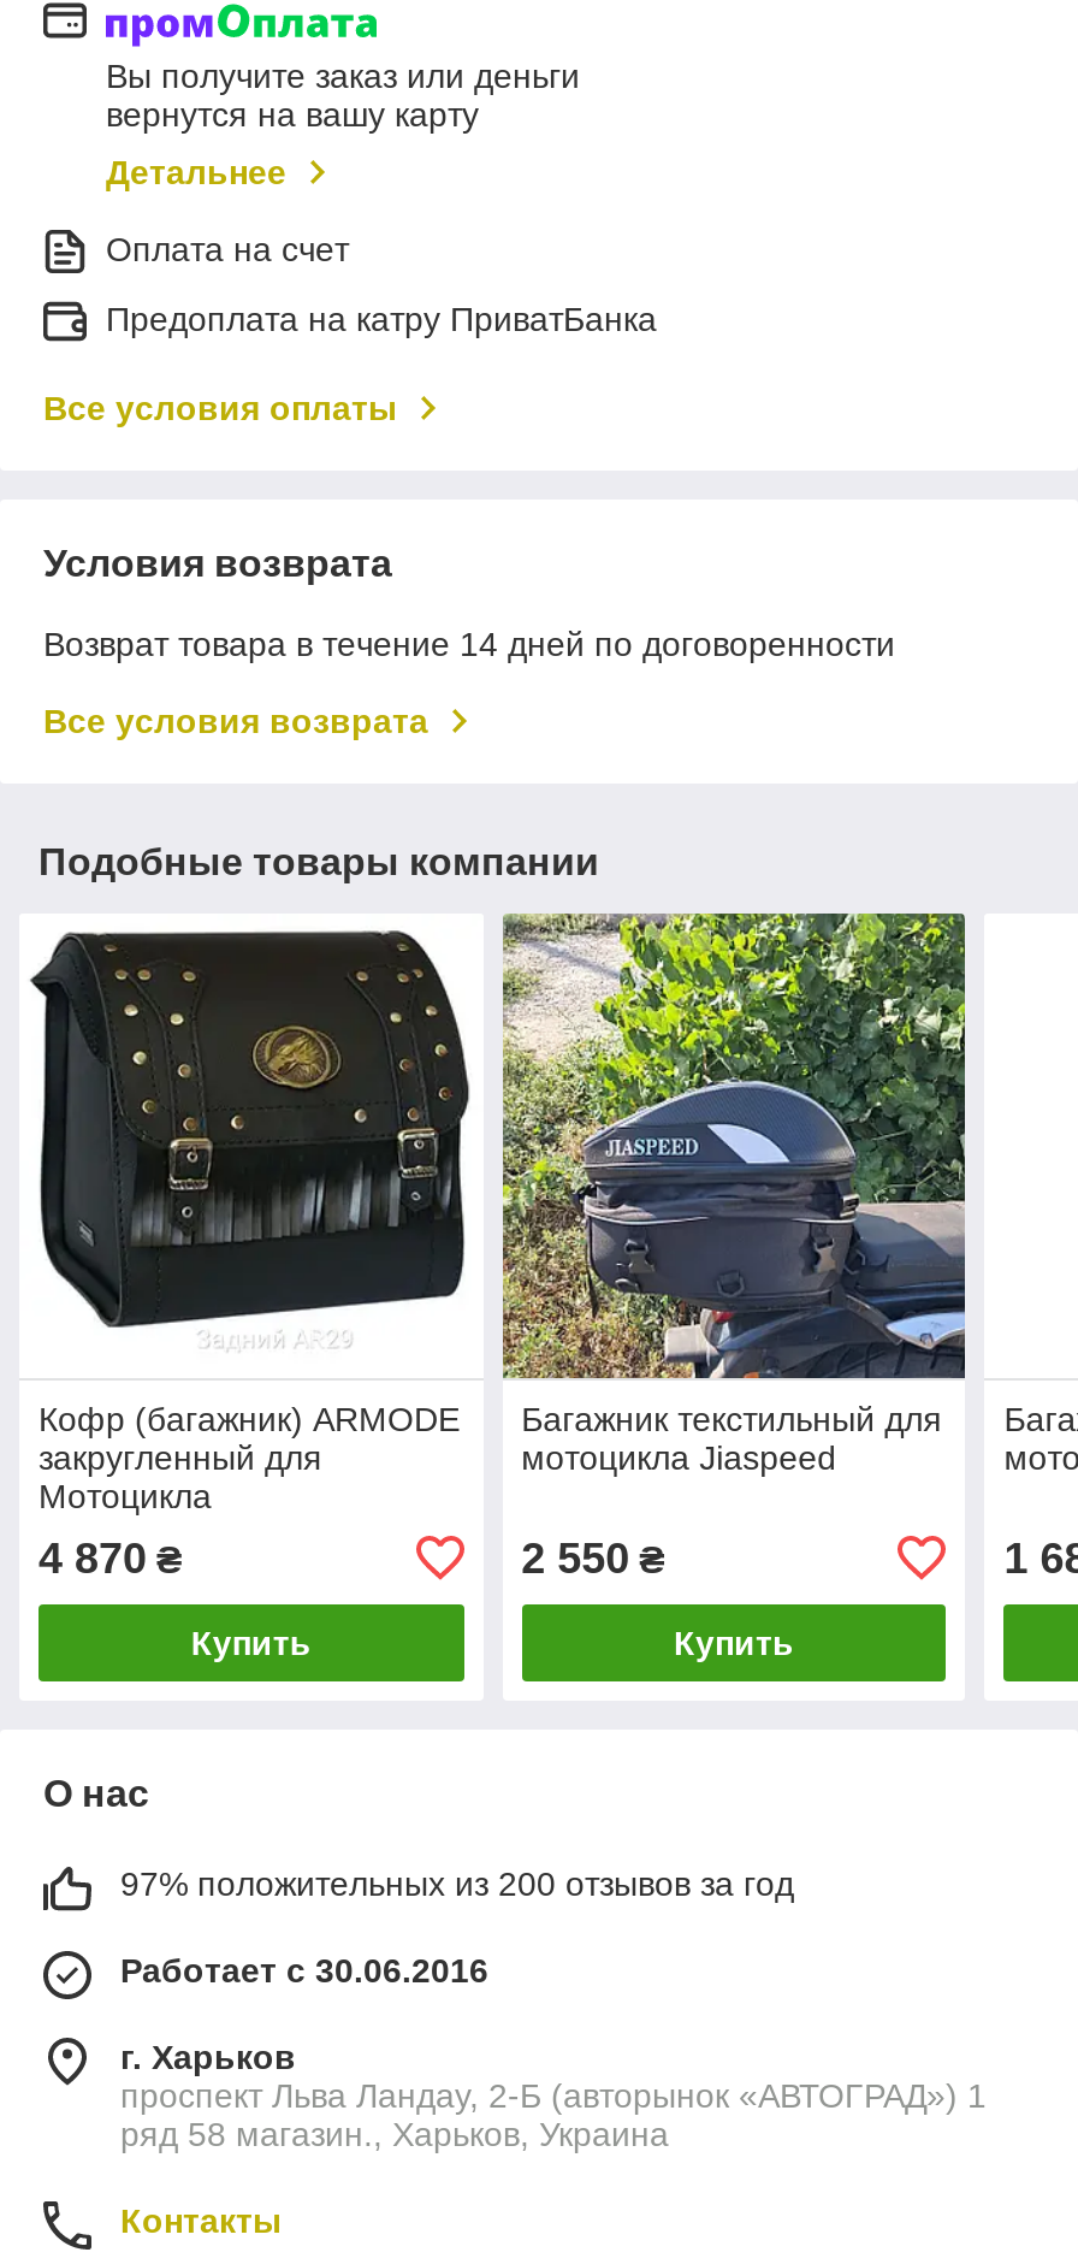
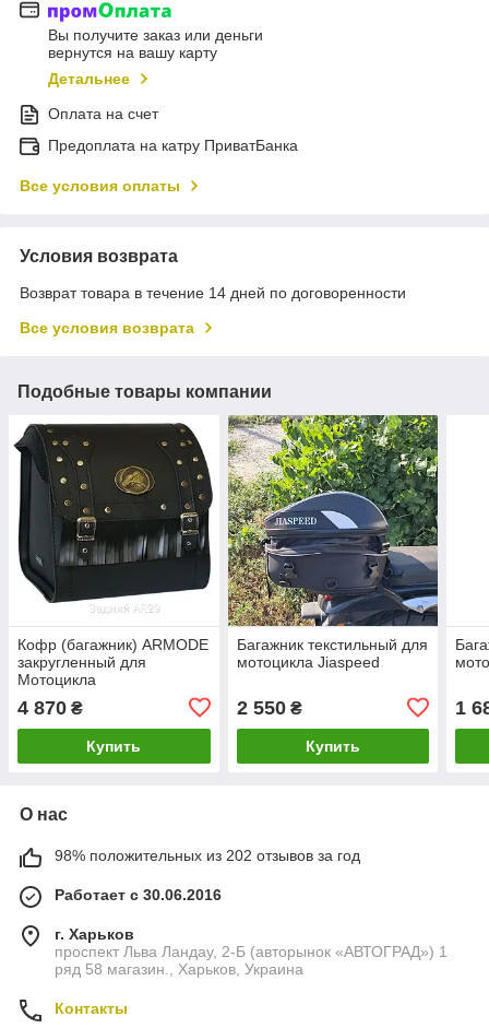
- 97% положительных из 200 отзывов за год
+ 98% положительных из 202 отзывов за год
